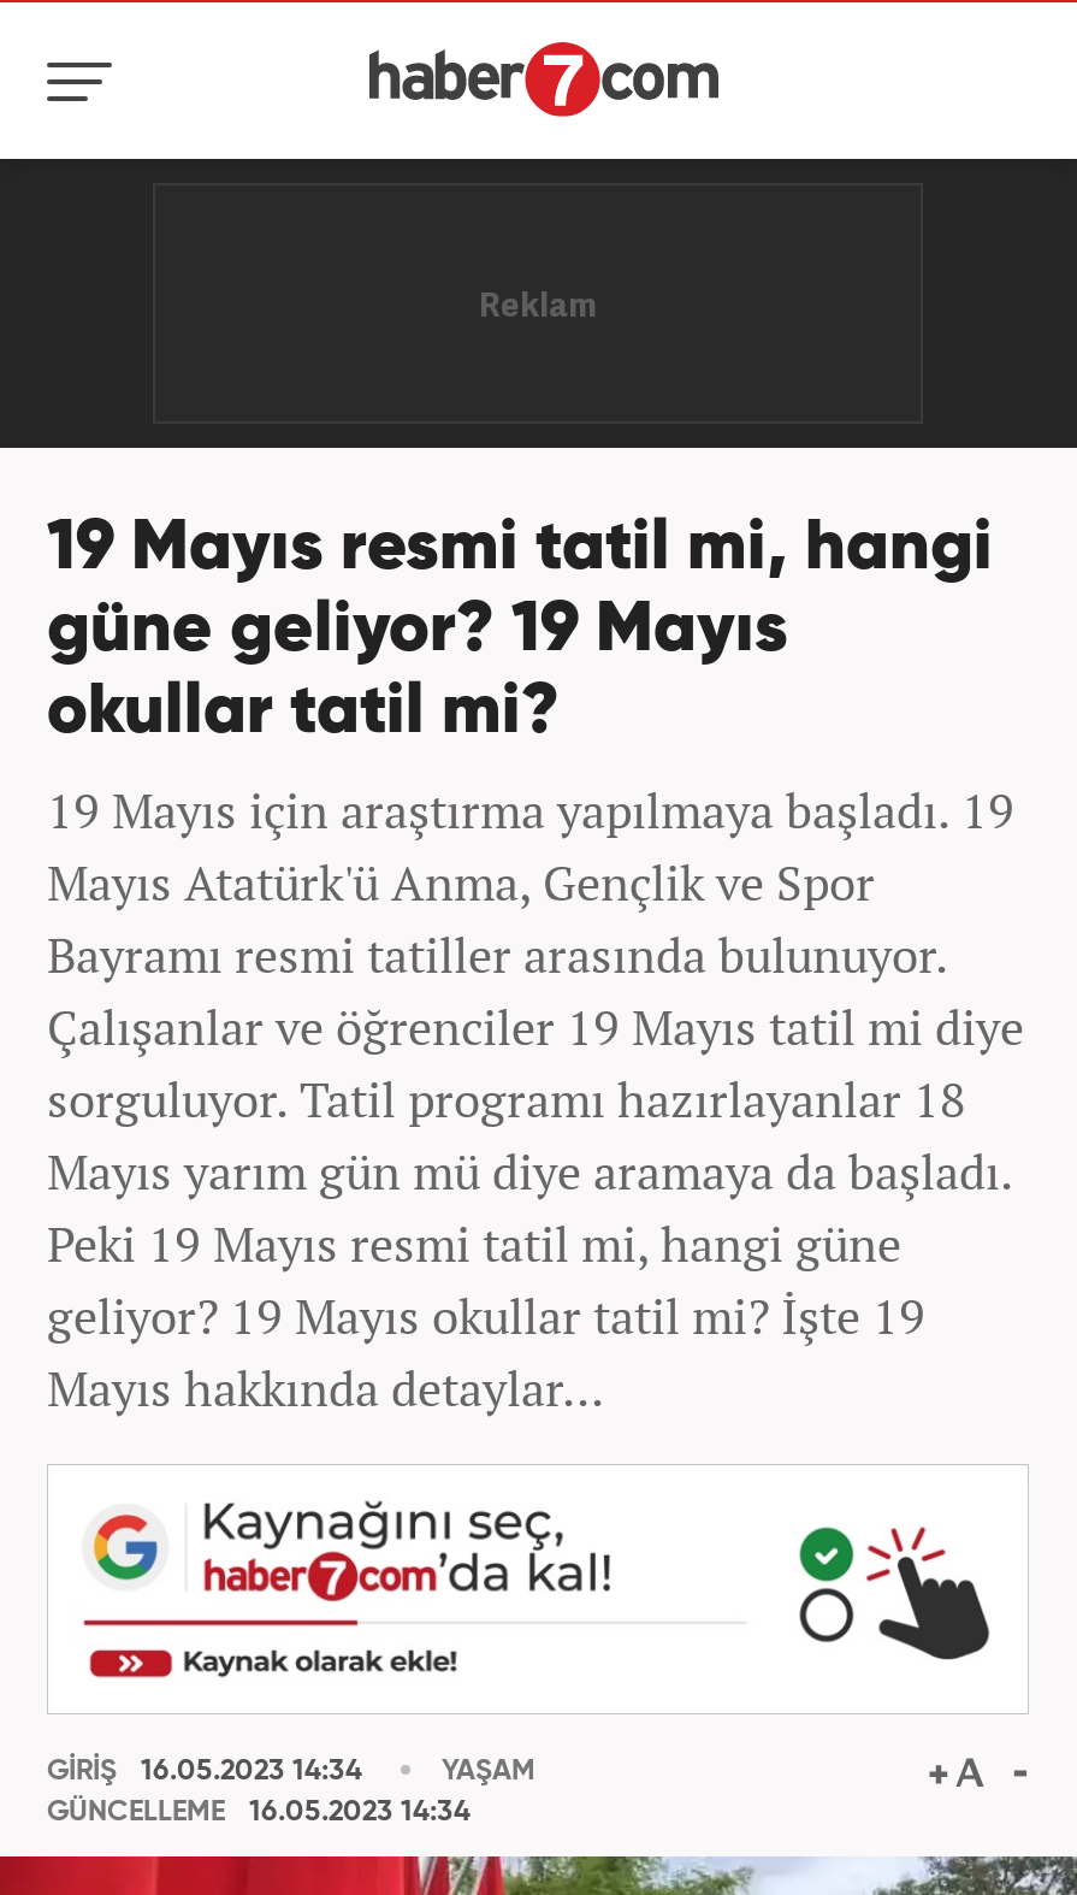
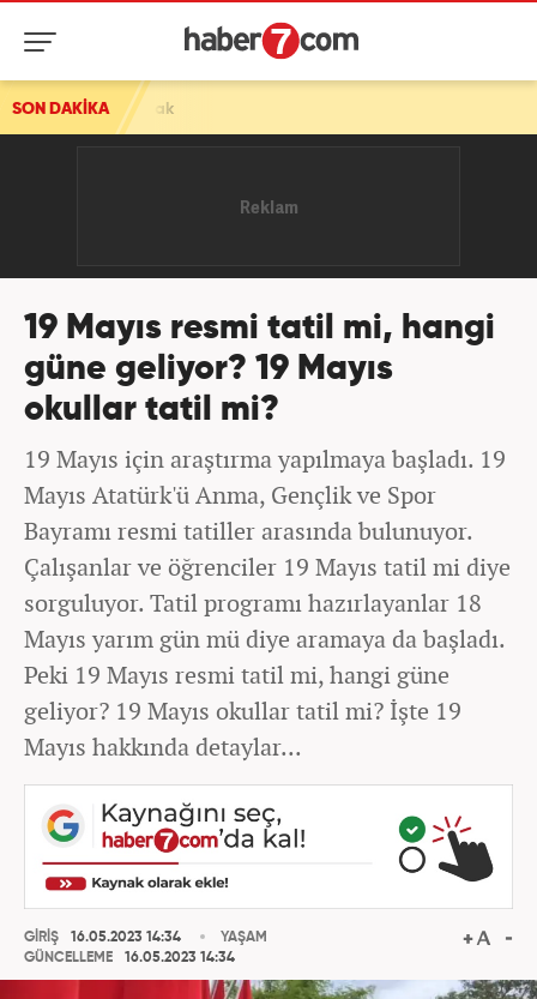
+ SON DAKİKA
